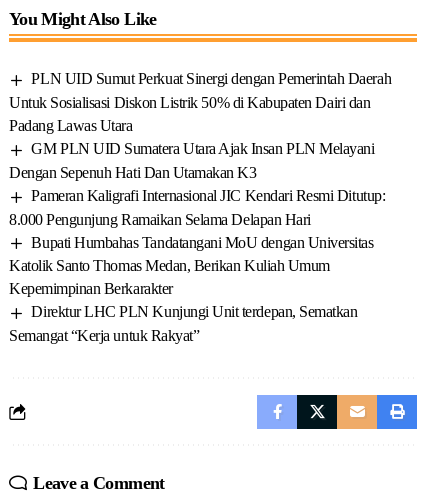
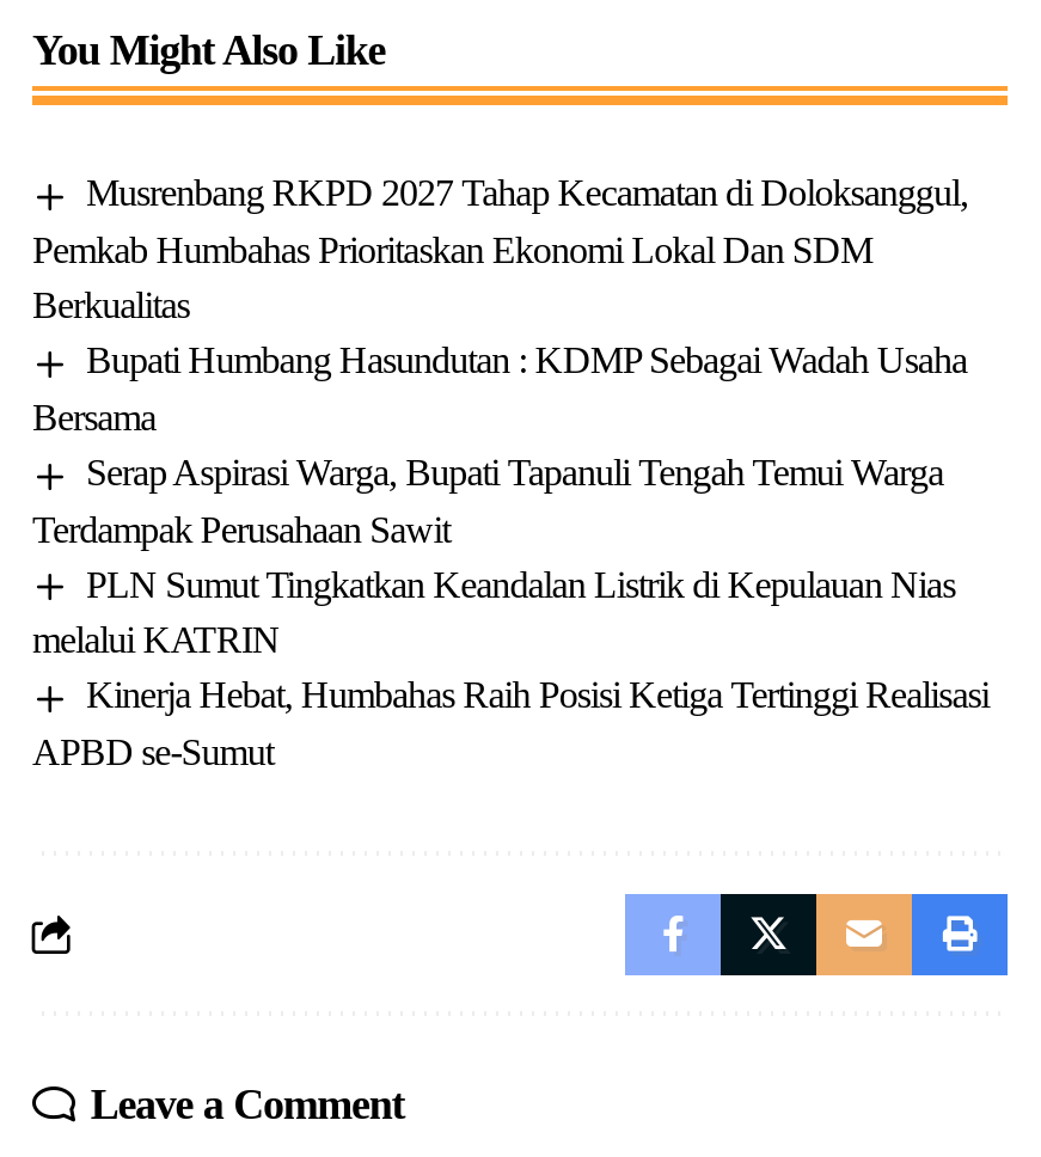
- PLN UID Sumut Perkuat Sinergi dengan Pemerintah Daerah
- Untuk Sosialisasi Diskon Listrik 50% di Kabupaten Dairi dan
- Padang Lawas Utara
- GM PLN UID Sumatera Utara Ajak Insan PLN Melayani
- Dengan Sepenuh Hati Dan Utamakan K3
- Pameran Kaligrafi Internasional JIC Kendari Resmi Ditutup:
- 8.000 Pengunjung Ramaikan Selama Delapan Hari
- Bupati Humbahas Tandatangani MoU dengan Universitas
- Katolik Santo Thomas Medan, Berikan Kuliah Umum
- Kepemimpinan Berkarakter
- Direktur LHC PLN Kunjungi Unit terdepan, Sematkan
- Semangat “Kerja untuk Rakyat”
+ Musrenbang RKPD 2027 Tahap Kecamatan di Doloksanggul,
+ Pemkab Humbahas Prioritaskan Ekonomi Lokal Dan SDM
+ Berkualitas
+ Bupati Humbang Hasundutan : KDMP Sebagai Wadah Usaha
+ Bersama
+ Serap Aspirasi Warga, Bupati Tapanuli Tengah Temui Warga
+ Terdampak Perusahaan Sawit
+ PLN Sumut Tingkatkan Keandalan Listrik di Kepulauan Nias
+ melalui KATRIN
+ Kinerja Hebat, Humbahas Raih Posisi Ketiga Tertinggi Realisasi
+ APBD se-Sumut
